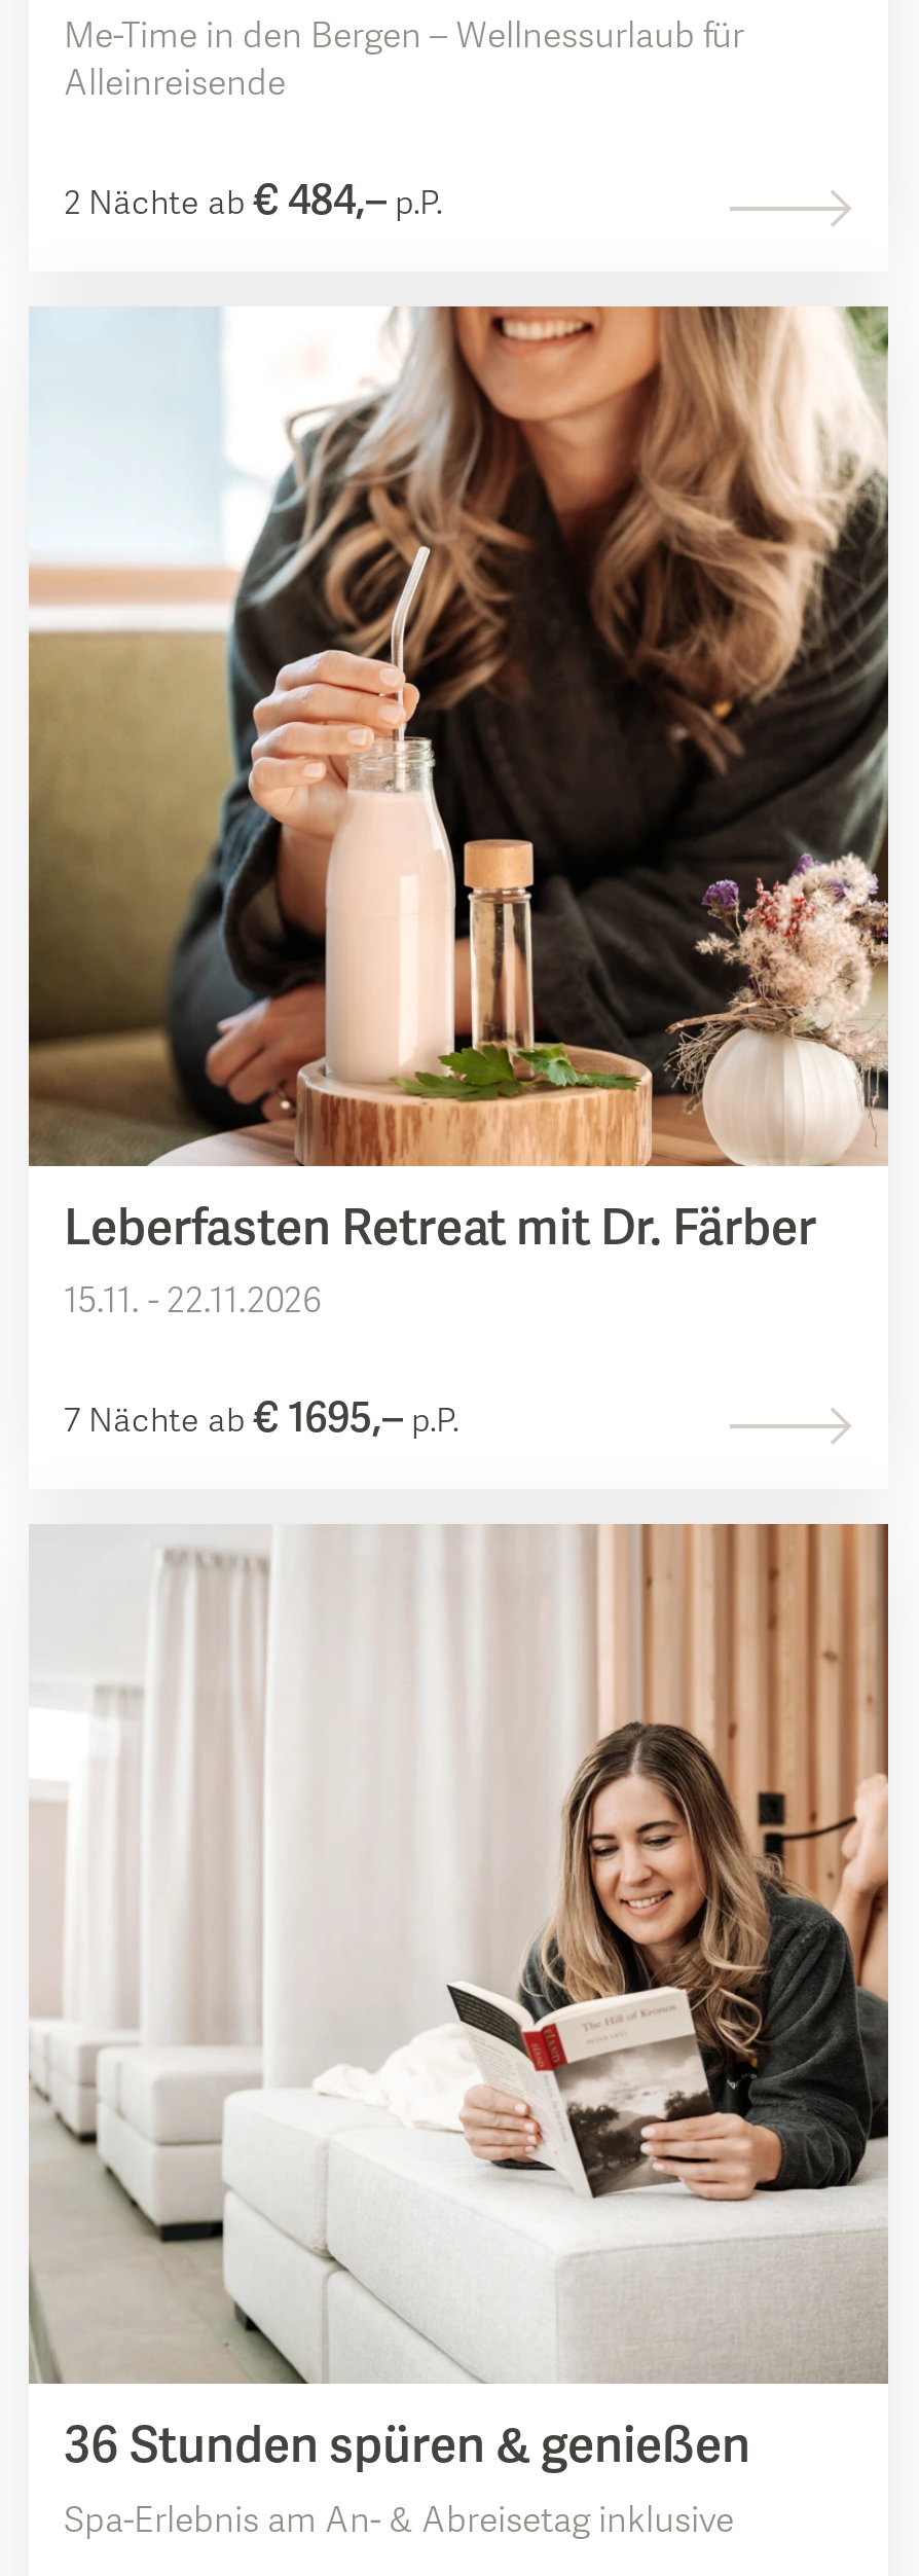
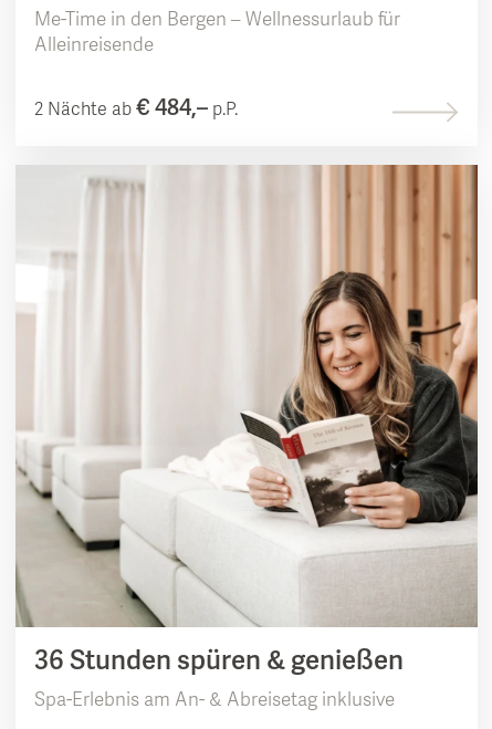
- [image]
- Leberfasten Retreat mit Dr. Färber
- 15.11. - 22.11.2026
- 7 Nächte ab € 1695,– p.P.
